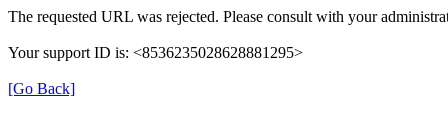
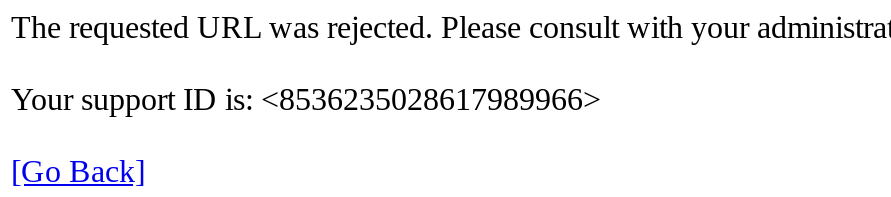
- Your support ID is: <8536235028628881295>
+ Your support ID is: <8536235028617989966>
